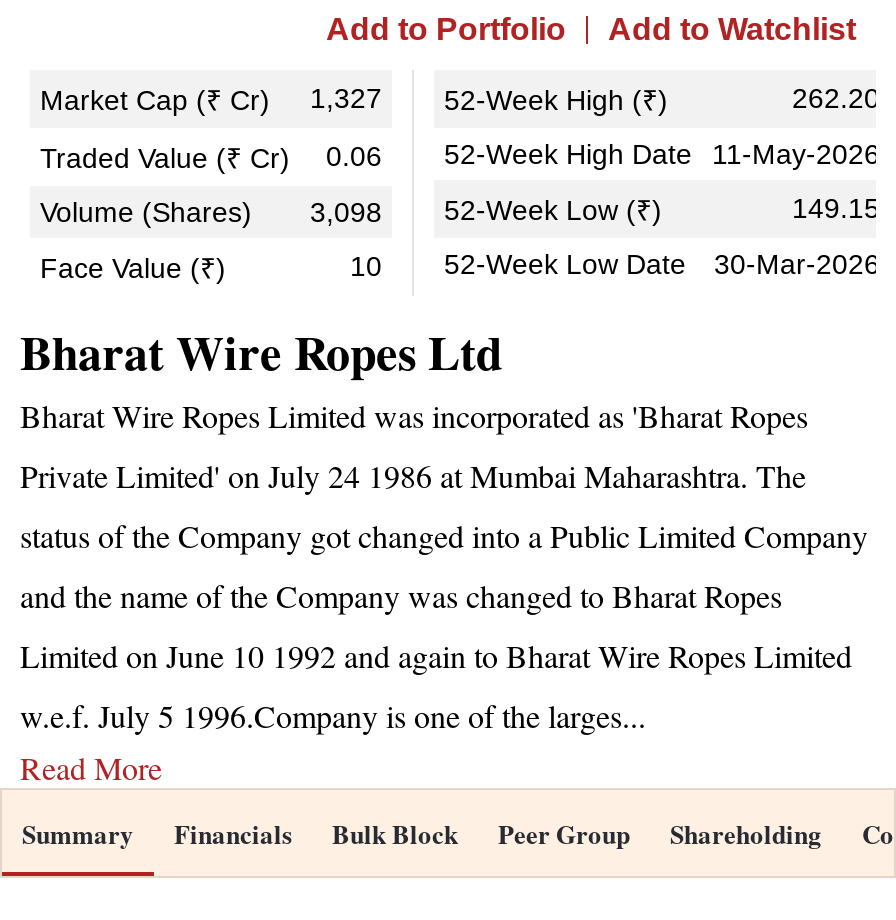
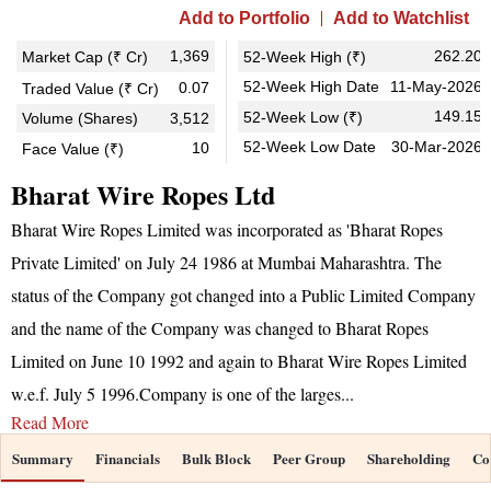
- Market Cap (₹ Cr) 1,327 52-Week High (₹)
+ Market Cap (₹ Cr) 1,369 52-Week High (₹)

- Traded Value (₹ Cr) 0.06 52-Week High Date 11-May-2026
+ Traded Value (₹ Cr) 0.07 52-Week High Date 11-May-2026

- Volume (Shares) 3,098 52-Week Low (₹)
+ Volume (Shares) 3,512 52-Week Low (₹)
